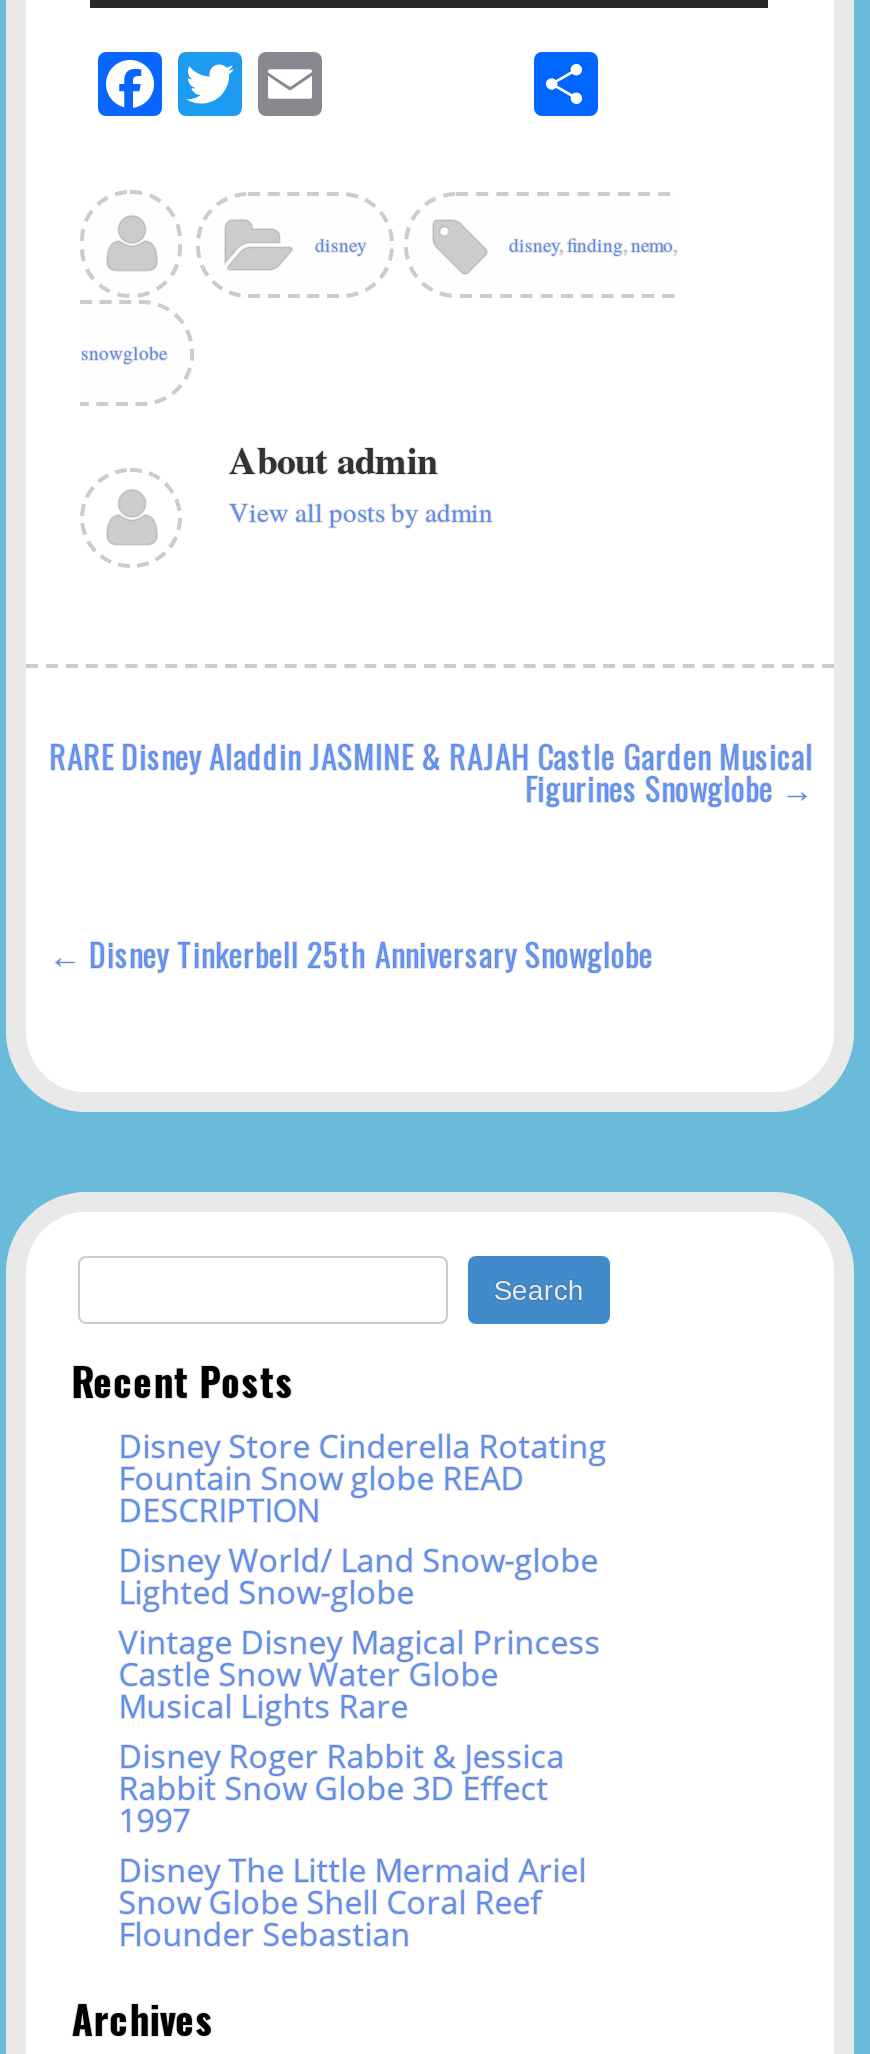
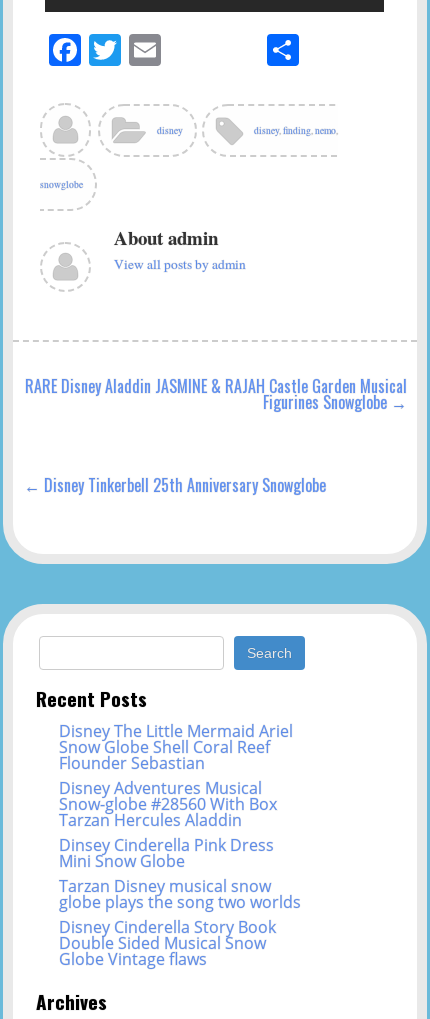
- Disney Store Cinderella Rotating
- Fountain Snow globe READ
- DESCRIPTION
- Disney World/ Land Snow-globe
- Lighted Snow-globe
- Vintage Disney Magical Princess
- Castle Snow Water Globe
- Musical Lights Rare
- Disney Roger Rabbit & Jessica
- Rabbit Snow Globe 3D Effect
- 1997

moved up: Disney The Little Mermaid Ariel | Snow Globe Shell Coral Reef | Flounder Sebastian

+ Disney Adventures Musical
+ Snow-globe #28560 With Box
+ Tarzan Hercules Aladdin
+ Dinsey Cinderella Pink Dress
+ Mini Snow Globe
+ Tarzan Disney musical snow
+ globe plays the song two worlds
+ Disney Cinderella Story Book
+ Double Sided Musical Snow
+ Globe Vintage flaws
